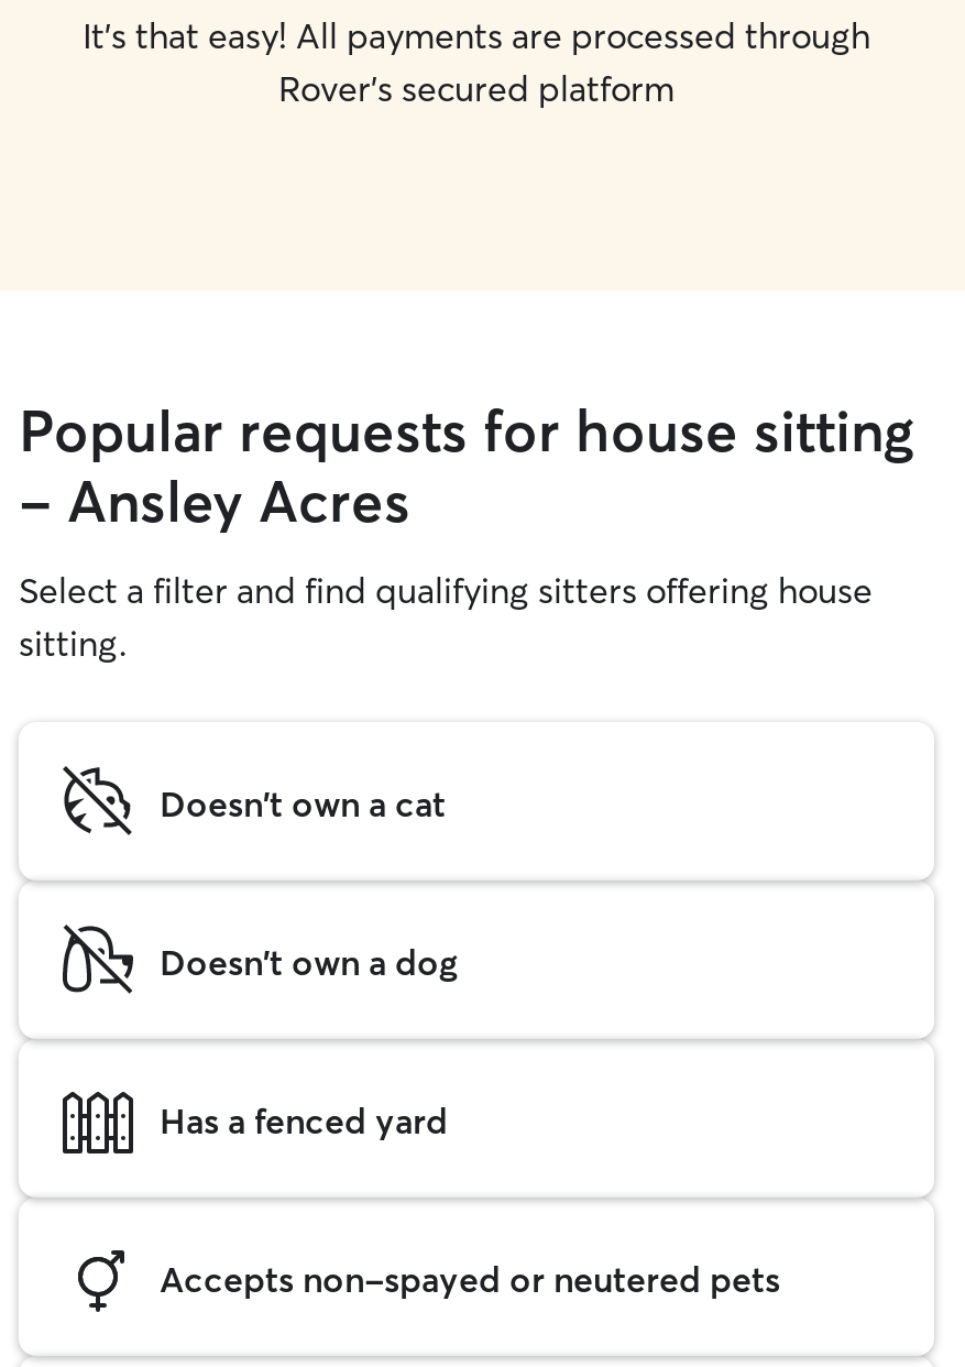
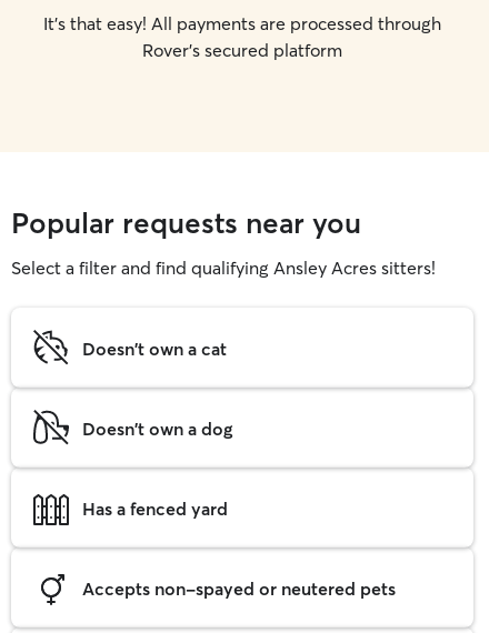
- Popular requests for house sitting
- - Ansley Acres
- Select a filter and find qualifying sitters offering house
- sitting.
+ Popular requests near you
+ Select a filter and find qualifying Ansley Acres sitters!
